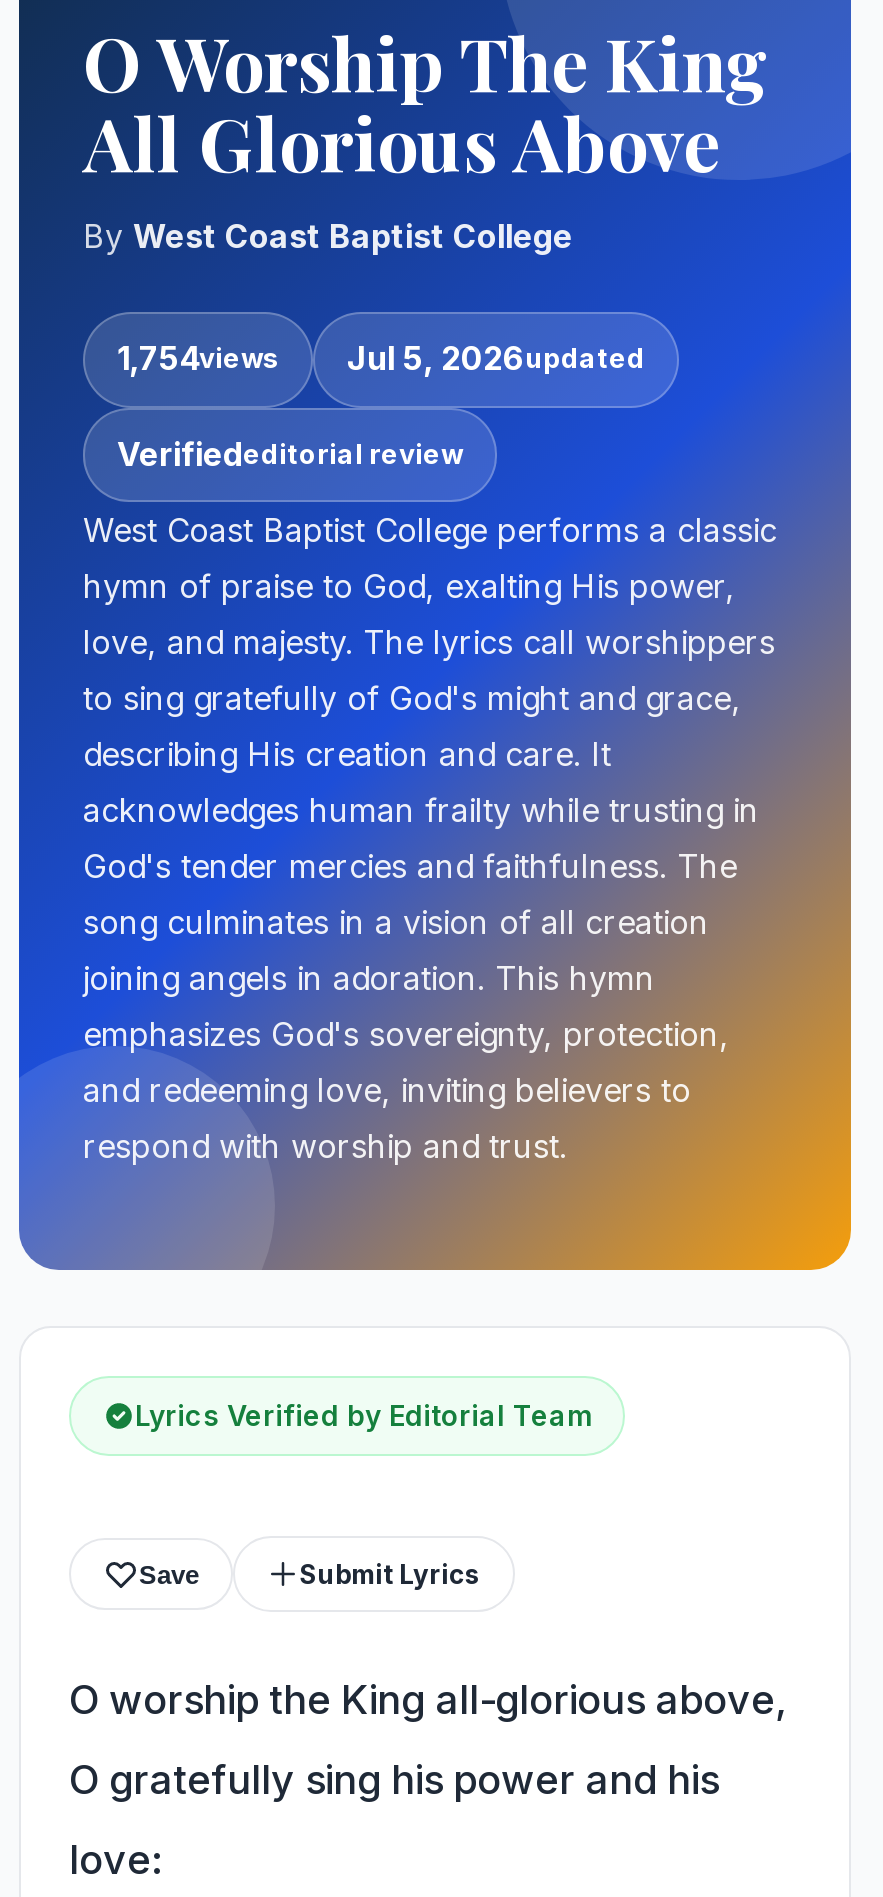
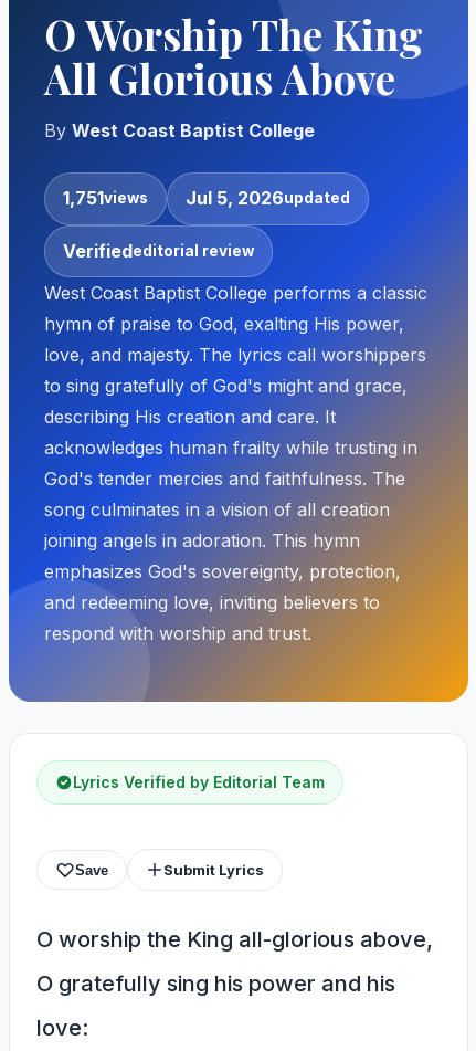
- 1,754views Jul 5, 2026updated
+ 1,751views Jul 5, 2026updated
